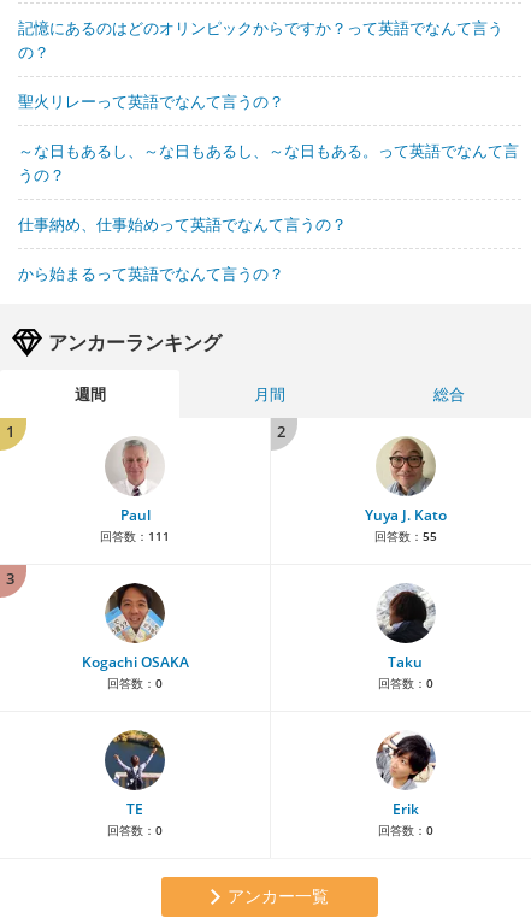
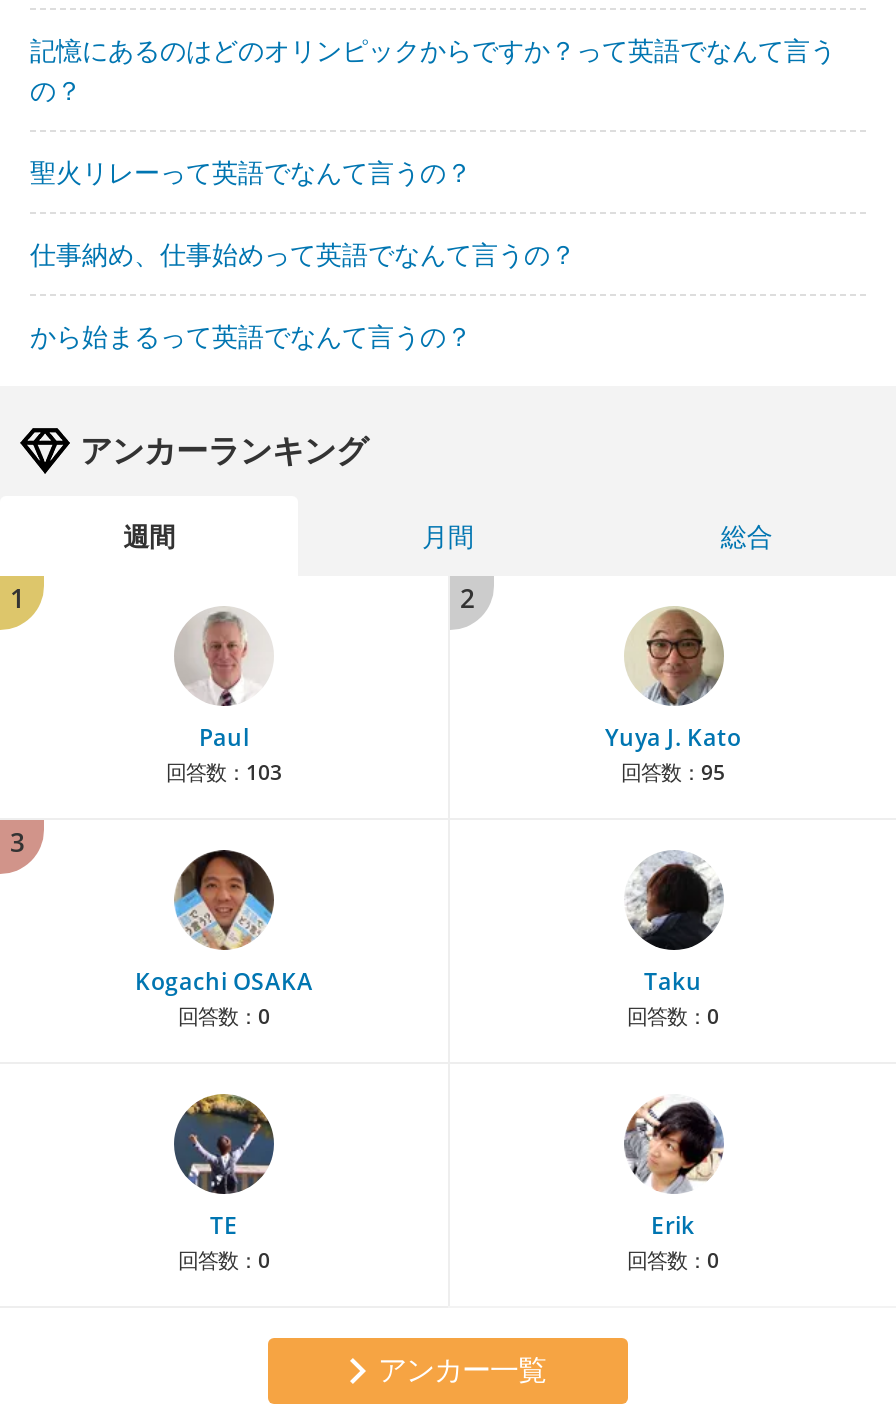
- ～な日もあるし、～な日もあるし、～な日もある。って英語でなんて言
- うの？

- 回答数：111
+ 回答数：103

- 回答数：55
+ 回答数：95
